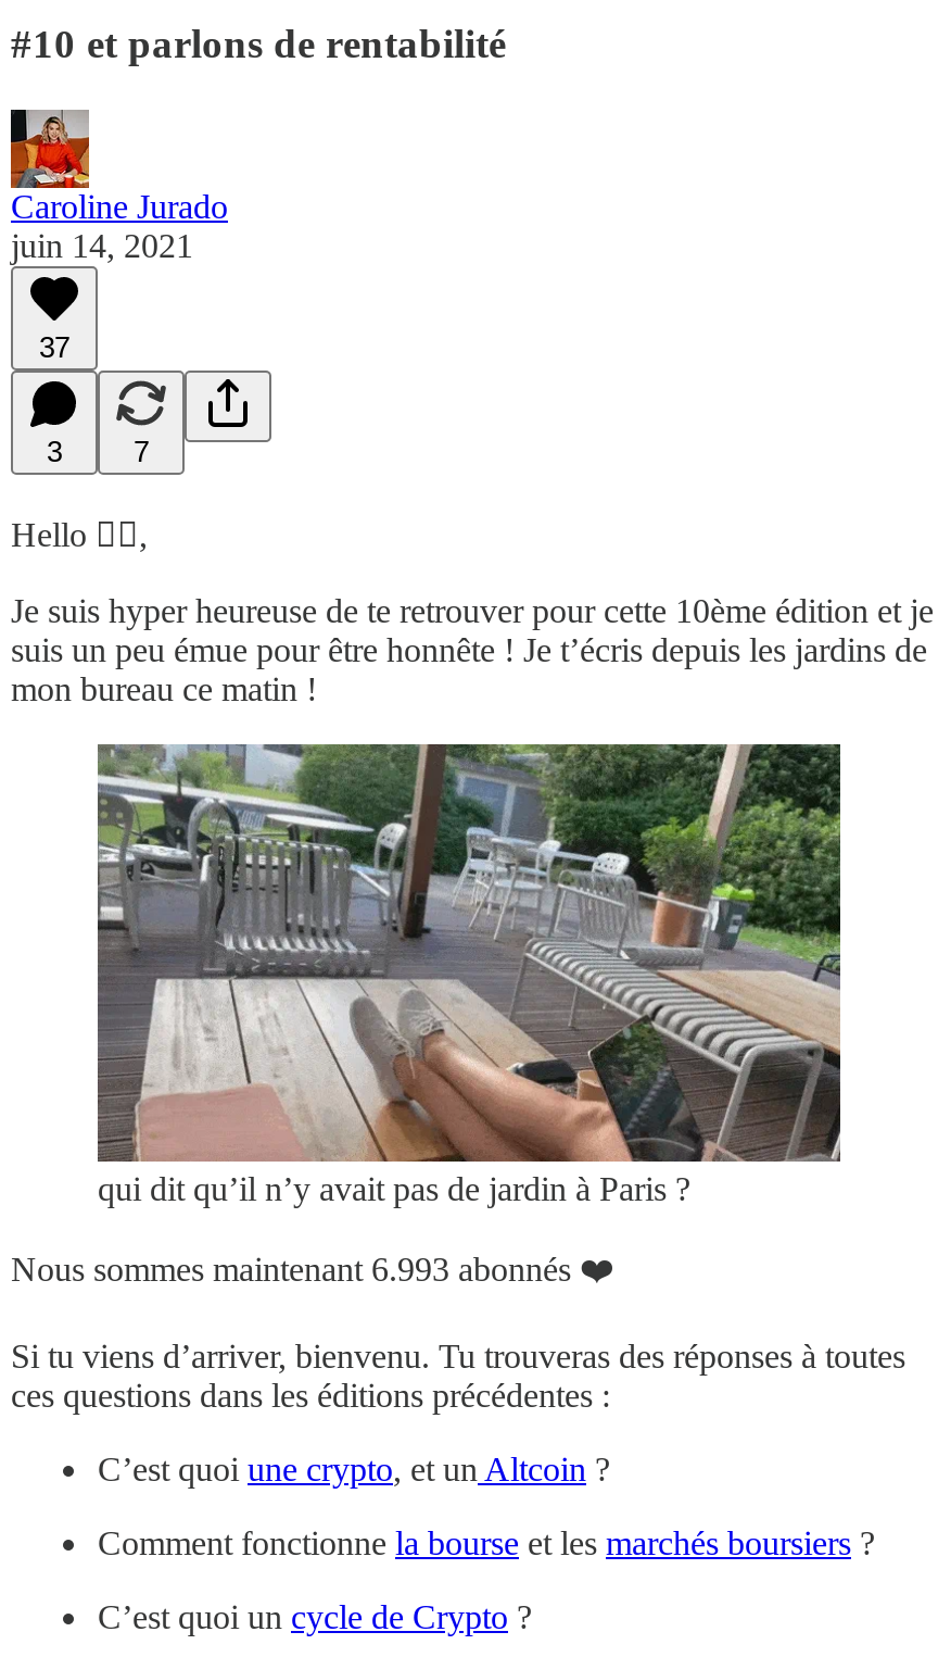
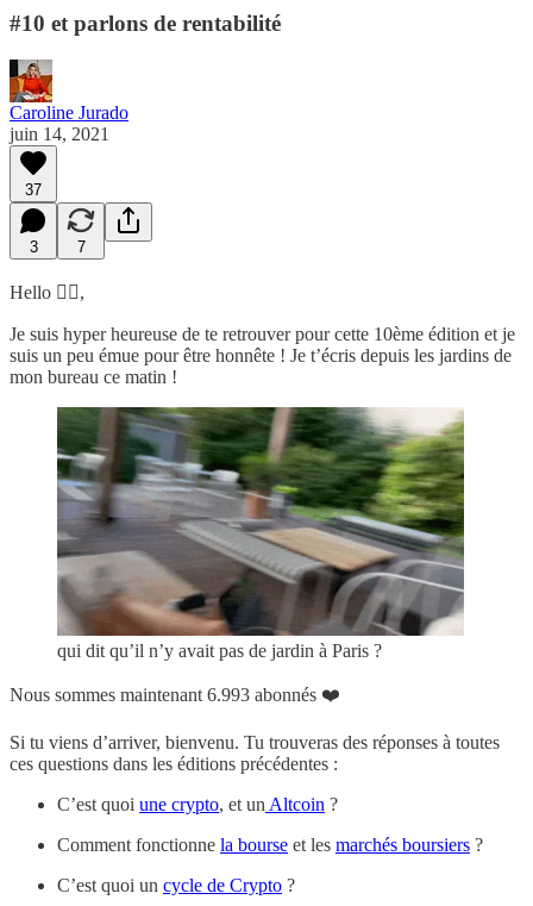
- [image]
+ [image]
